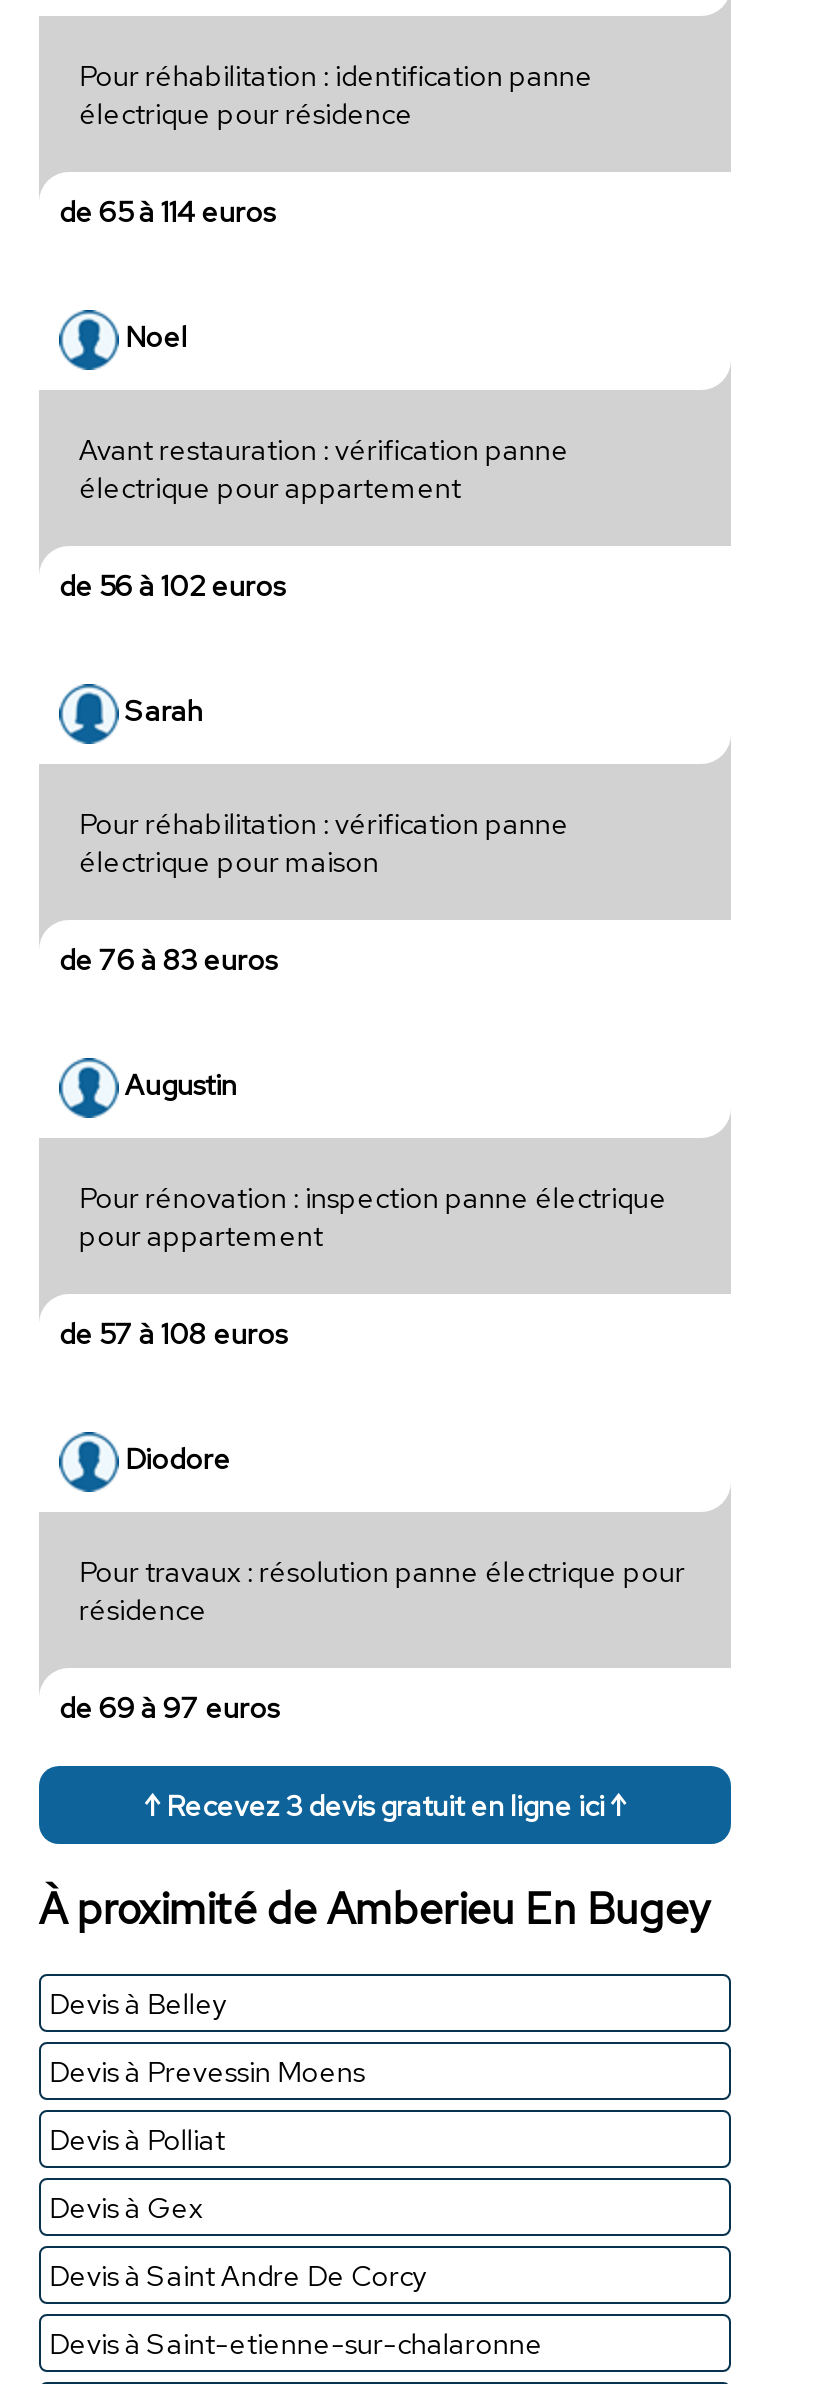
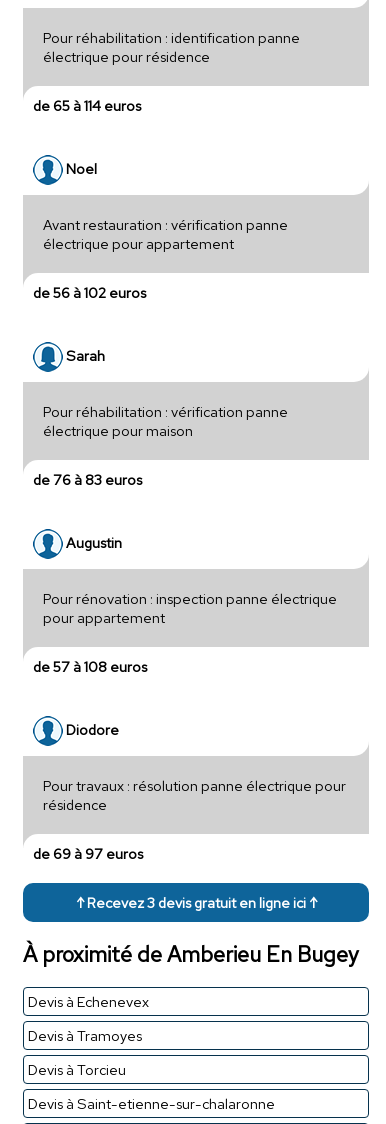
- Devis à Belley
- Devis à Prevessin Moens
- Devis à Polliat
- Devis à Gex
- Devis à Saint Andre De Corcy
+ Devis à Echenevex
+ Devis à Tramoyes
+ Devis à Torcieu
